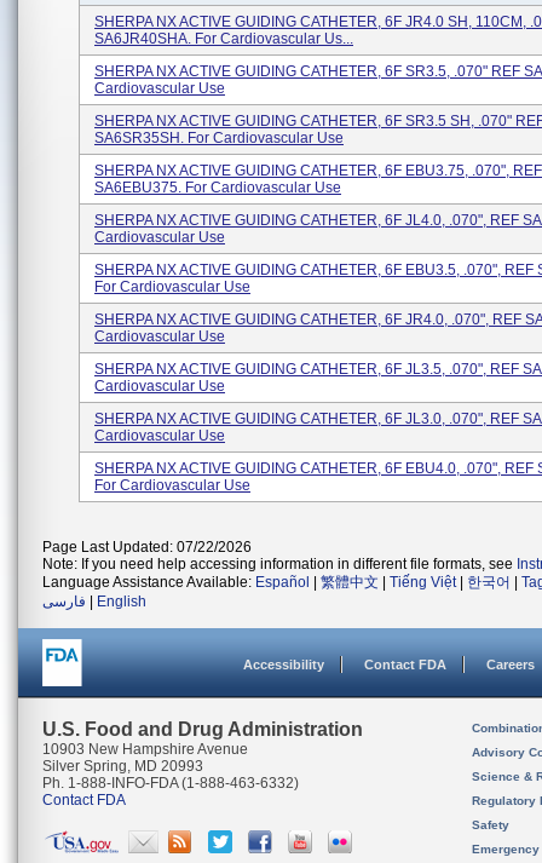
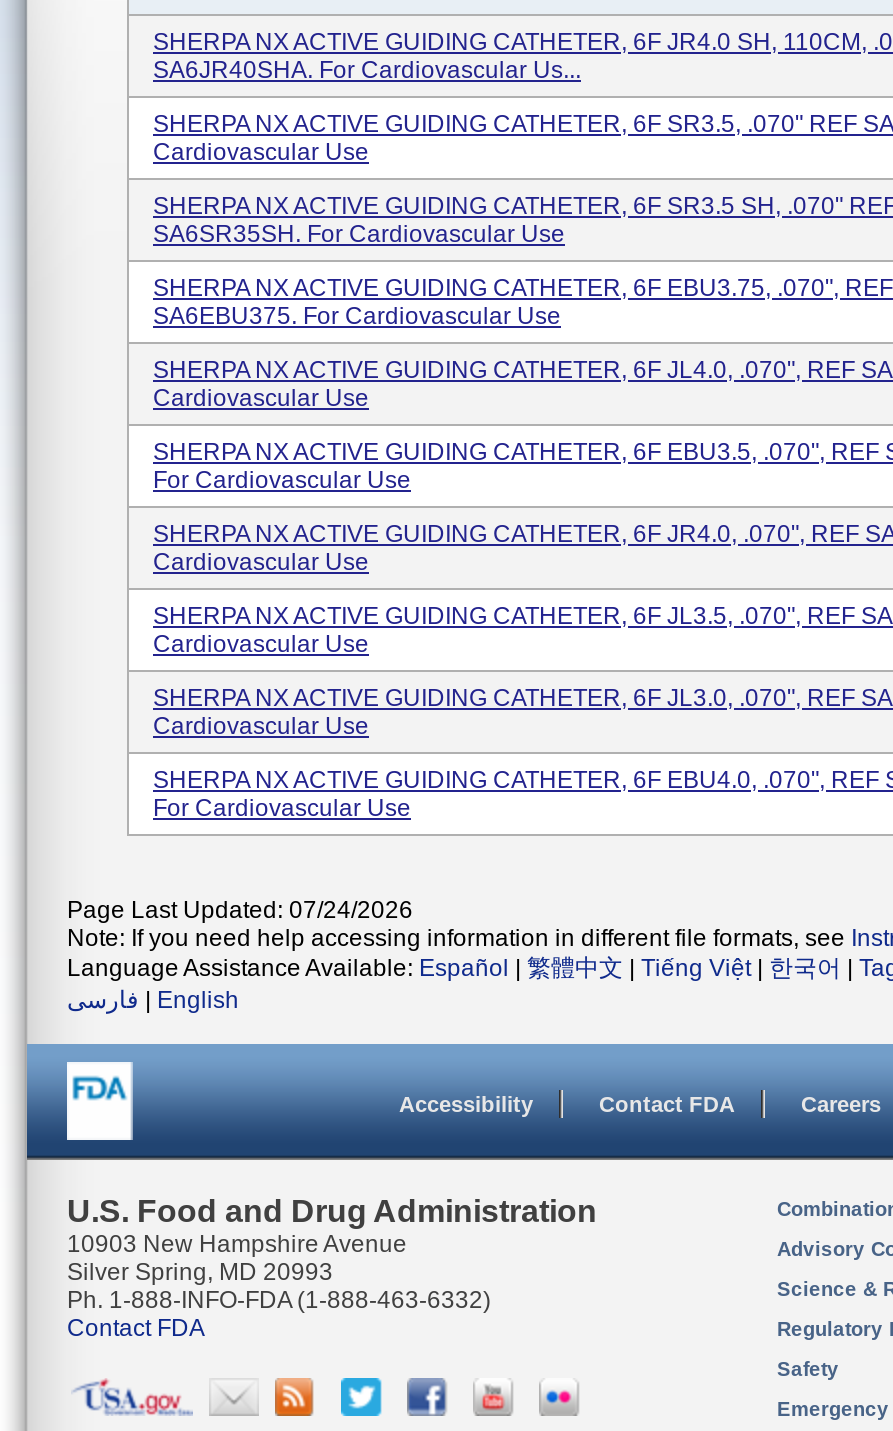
- Page Last Updated: 07/22/2026
+ Page Last Updated: 07/24/2026
